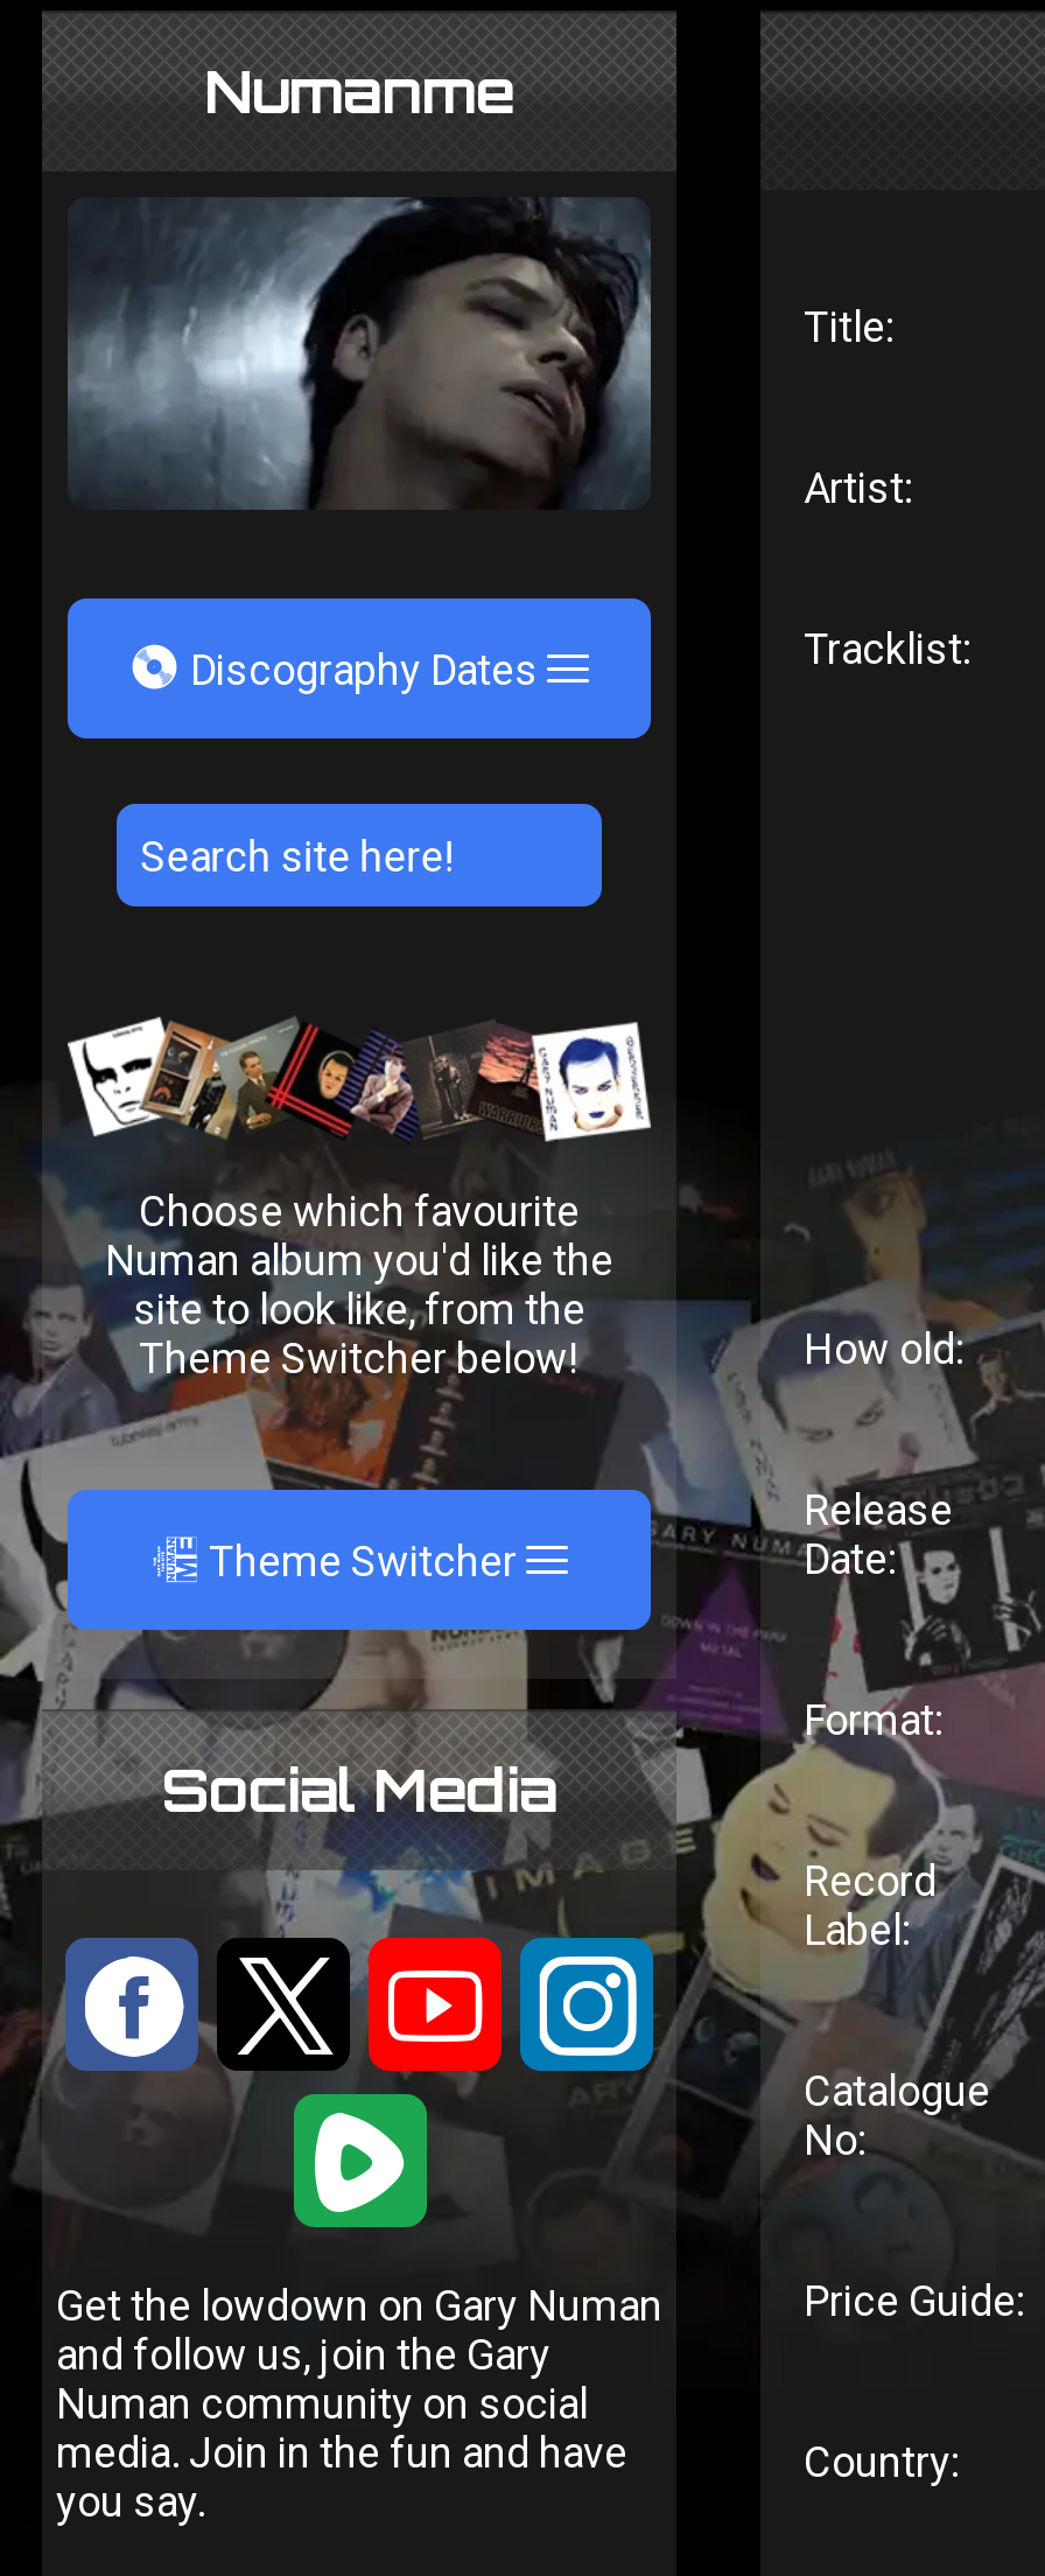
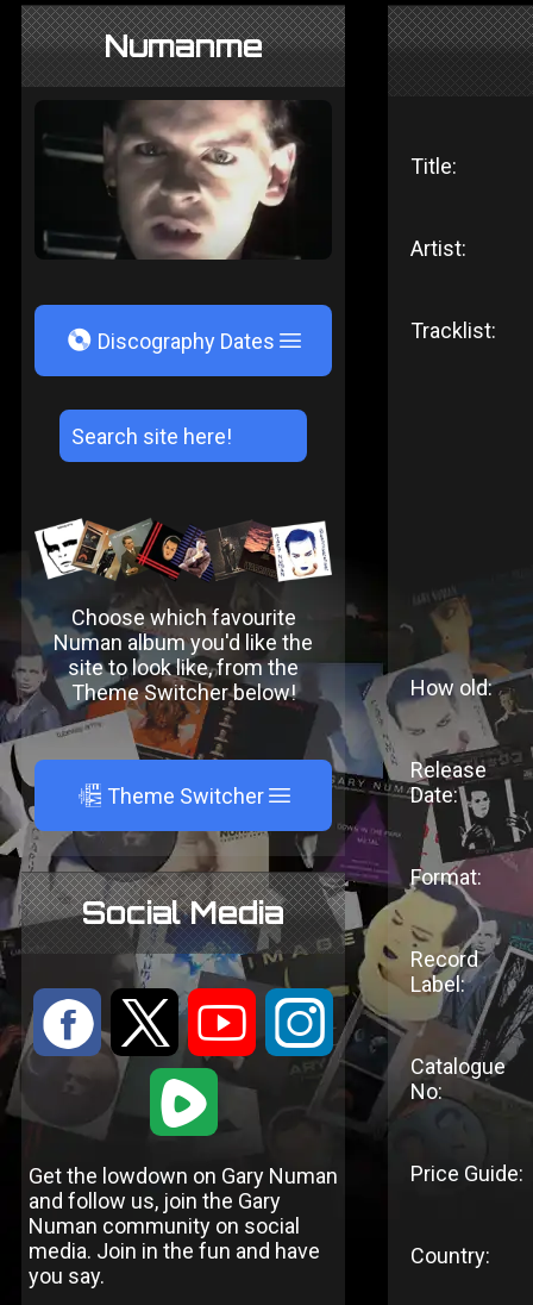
- [image]
+ [image]
